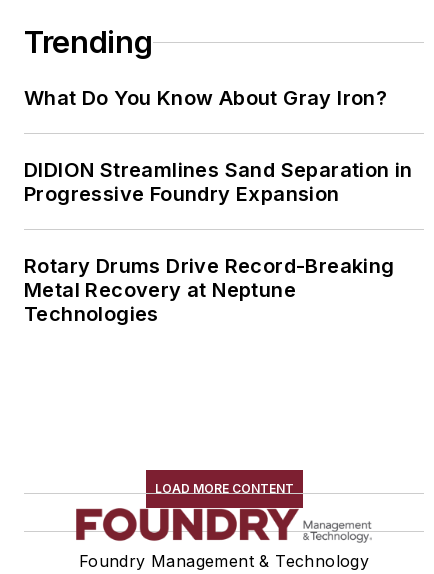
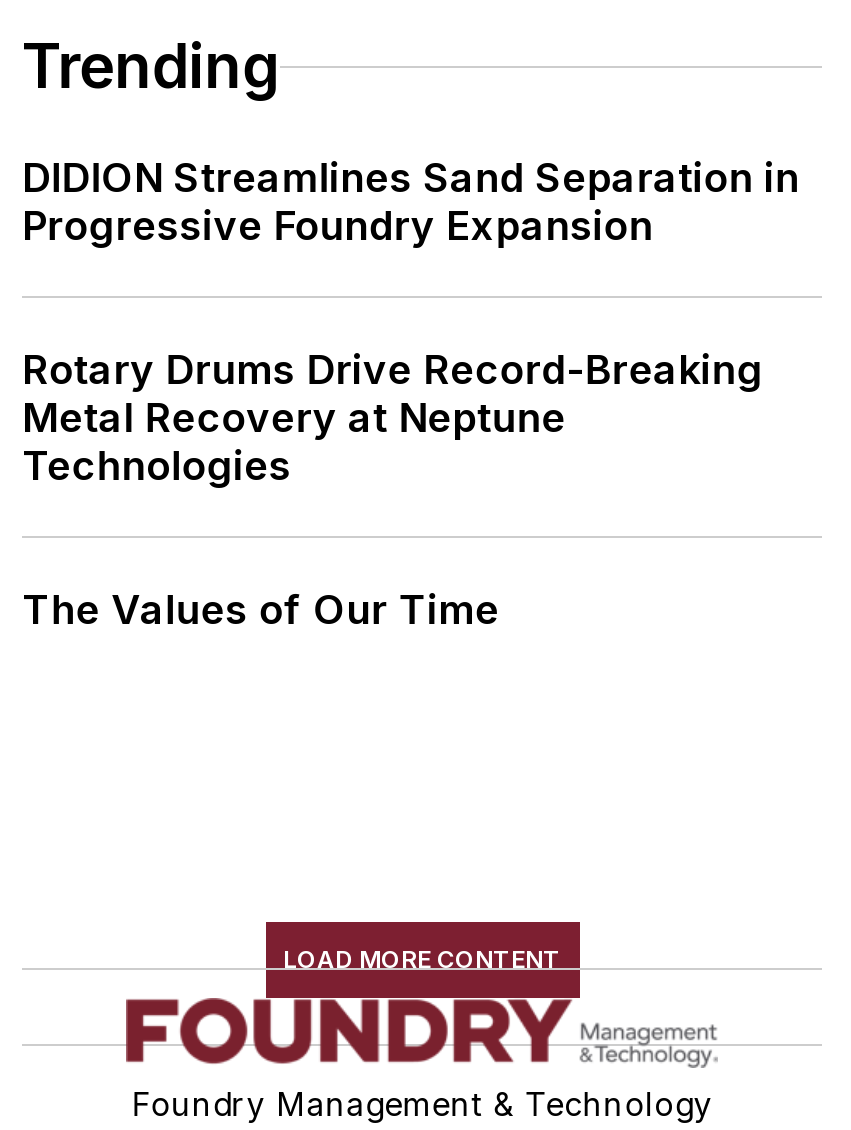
- What Do You Know About Gray Iron?

moved up: DIDION Streamlines Sand Separation in | Progressive Foundry Expansion | Rotary Drums Drive Record-Breaking | Metal Recovery at Neptune | Technologies

+ The Values of Our Time
